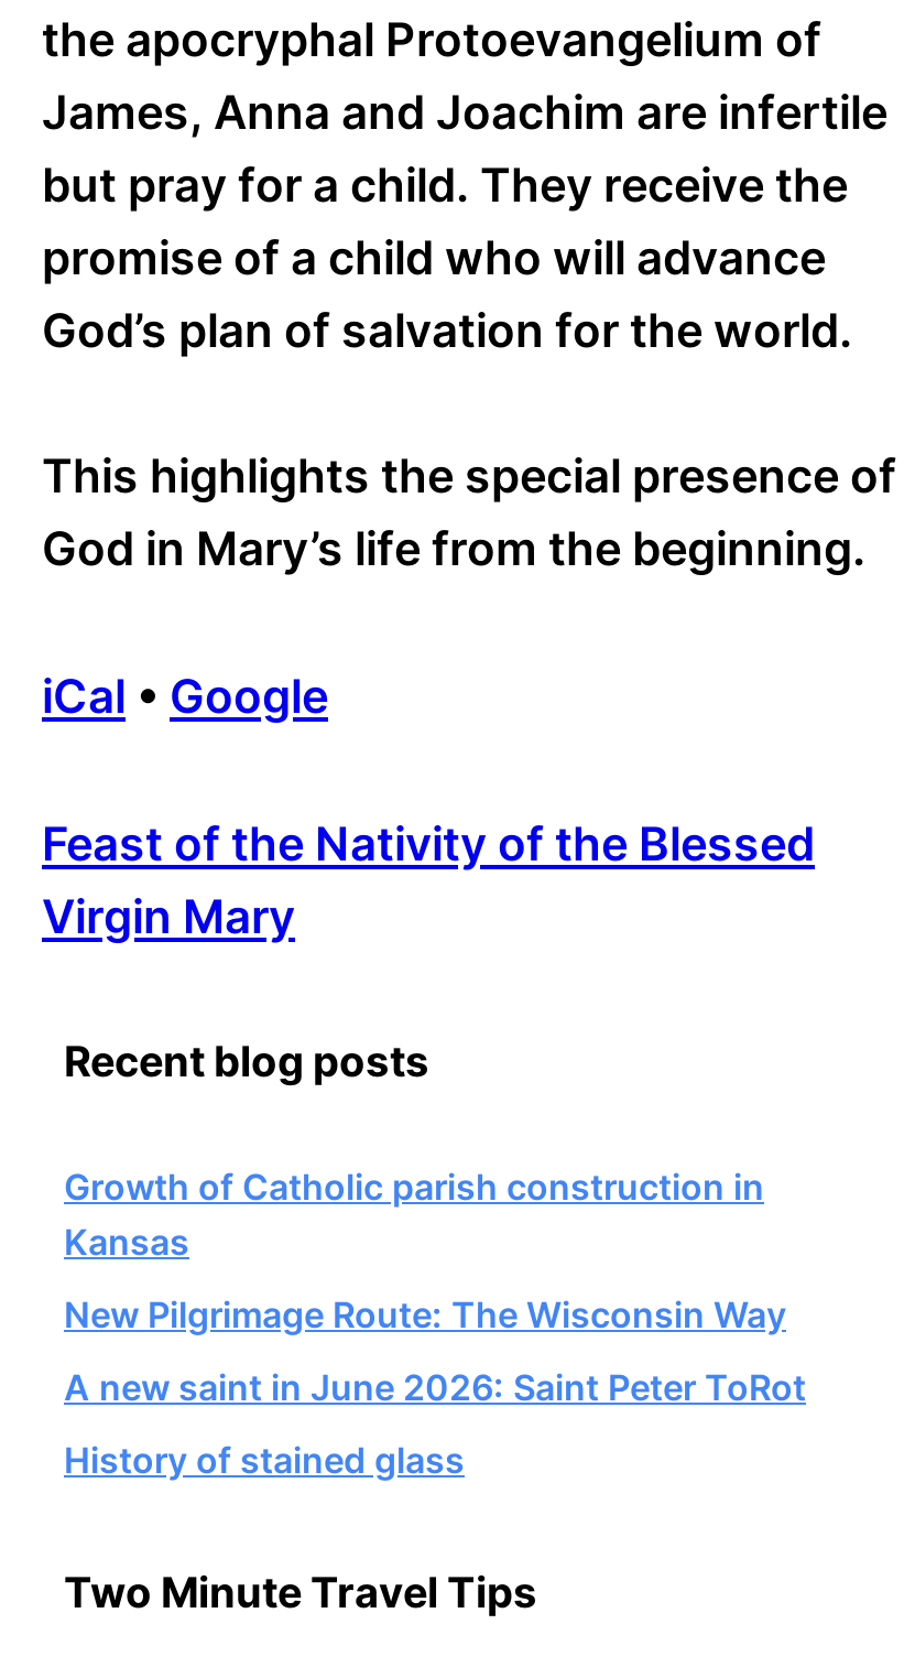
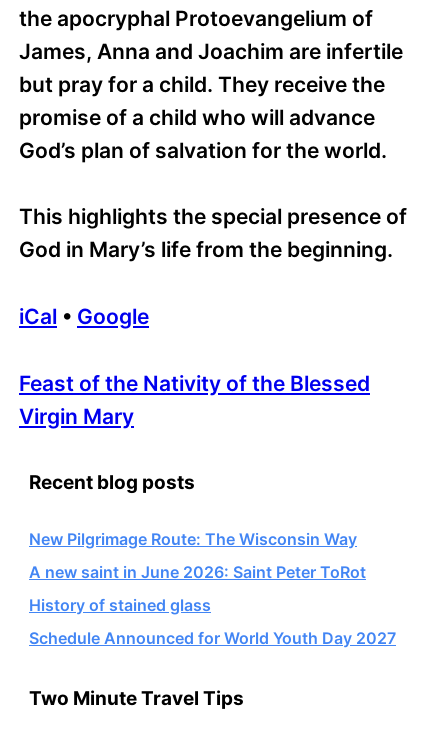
- Growth of Catholic parish construction in
- Kansas

moved up: New Pilgrimage Route: The Wisconsin Way | A new saint in June 2026: Saint Peter ToRot | History of stained glass

+ Schedule Announced for World Youth Day 2027
